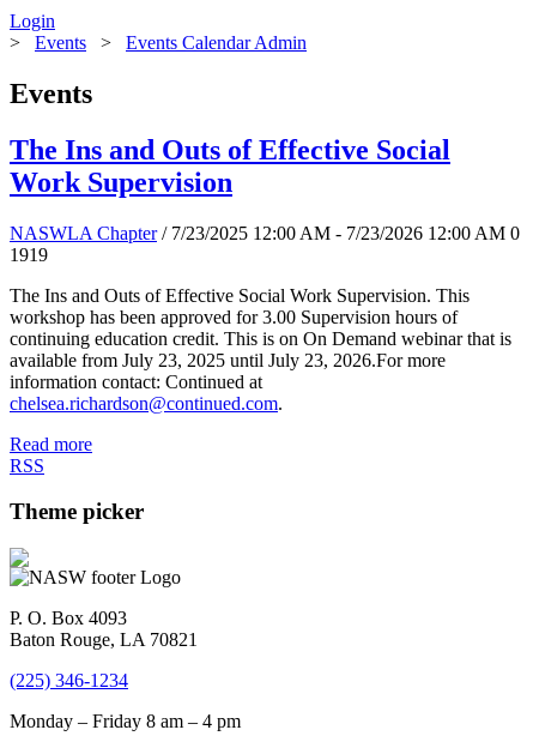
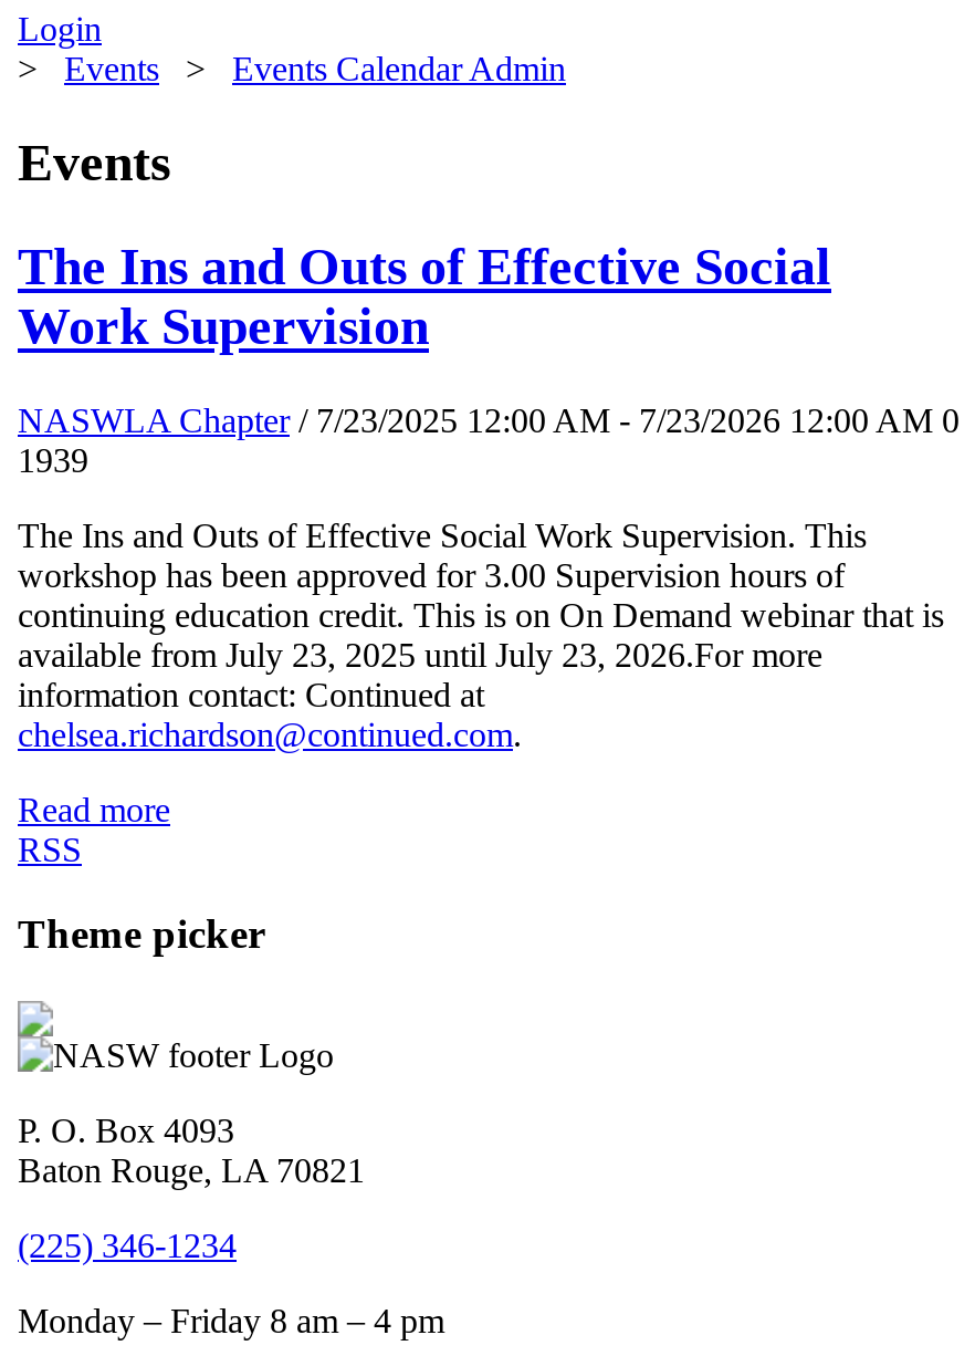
- 1919
+ 1939
